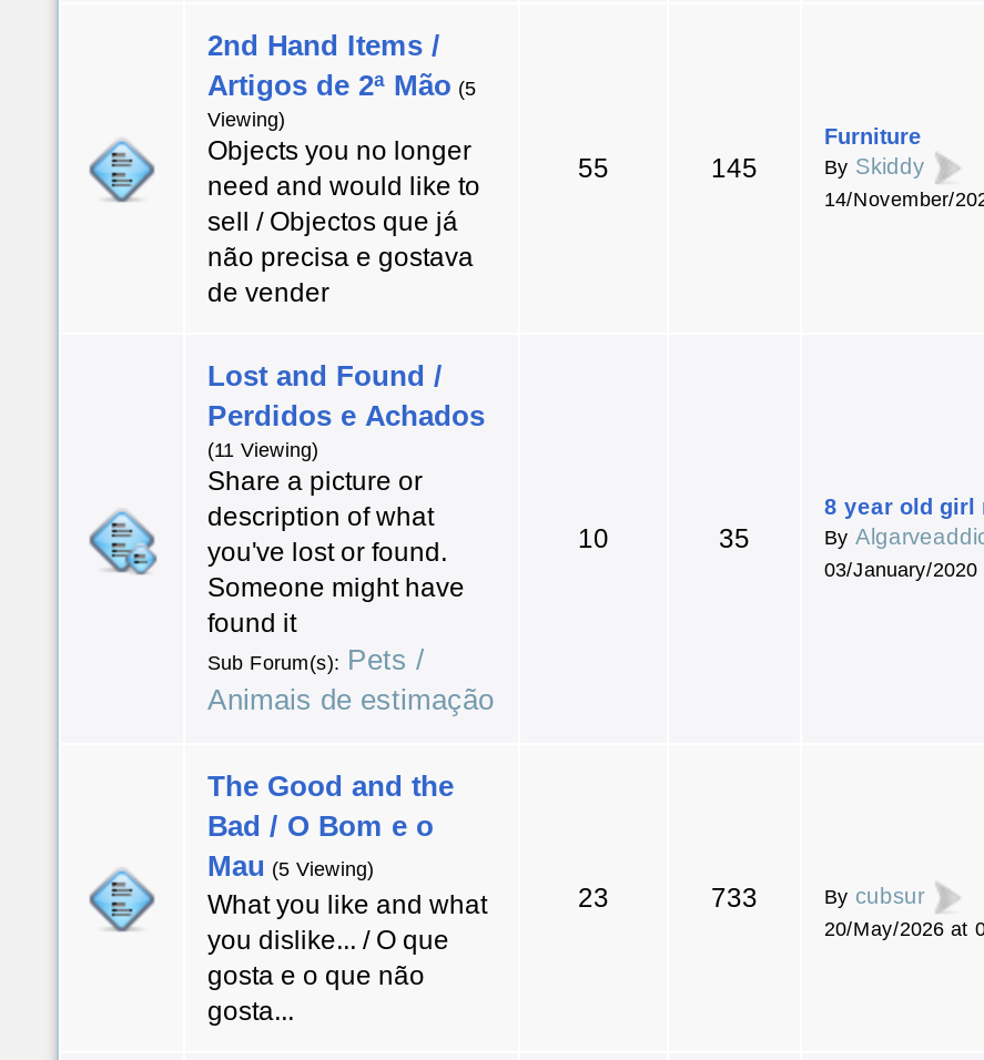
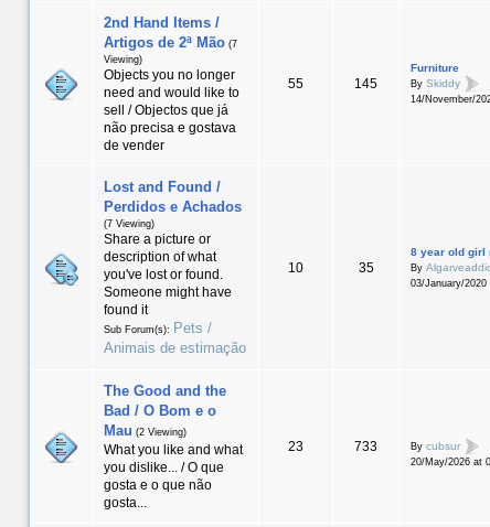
- Artigos de 2ª Mão (5
+ Artigos de 2ª Mão (7

- (11 Viewing)
+ (7 Viewing)

- Mau (5 Viewing)
+ Mau (2 Viewing)
